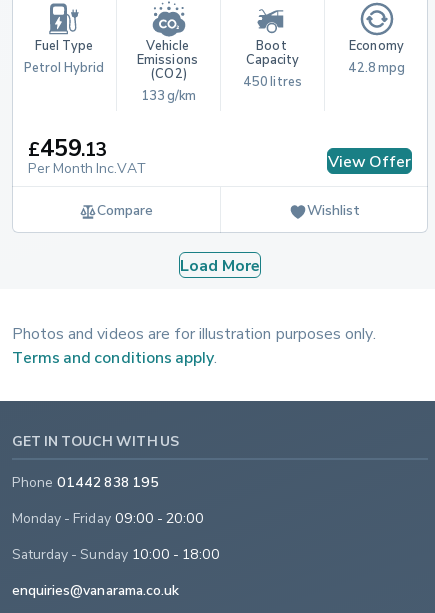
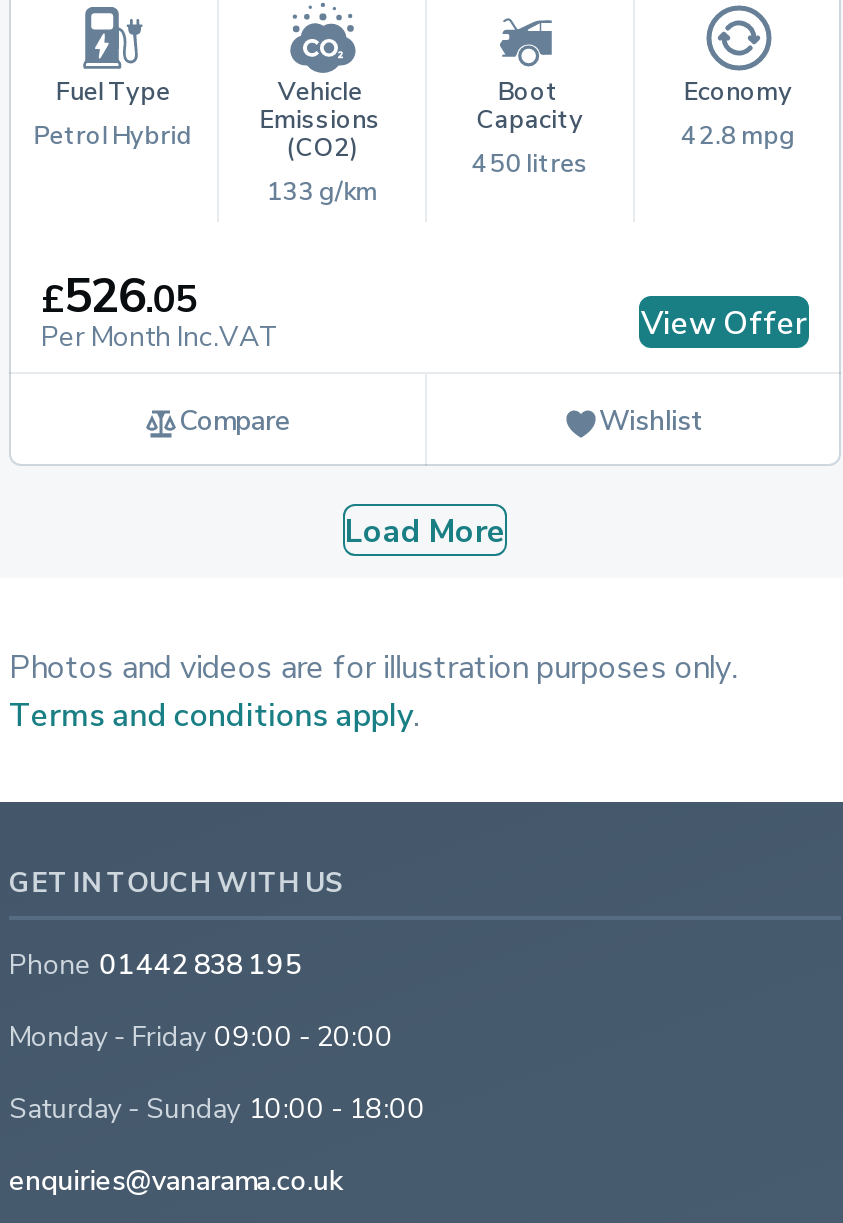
- £459.13
+ £526.05
